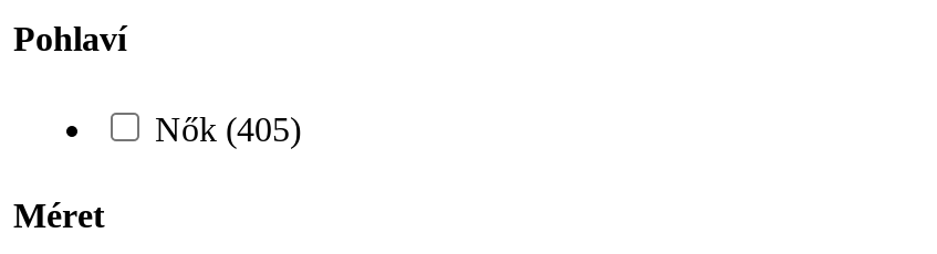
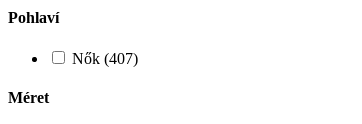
- Nők (405)
+ Nők (407)
